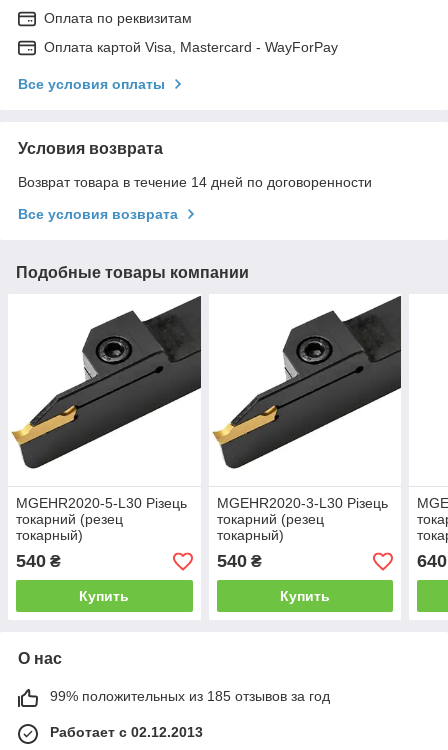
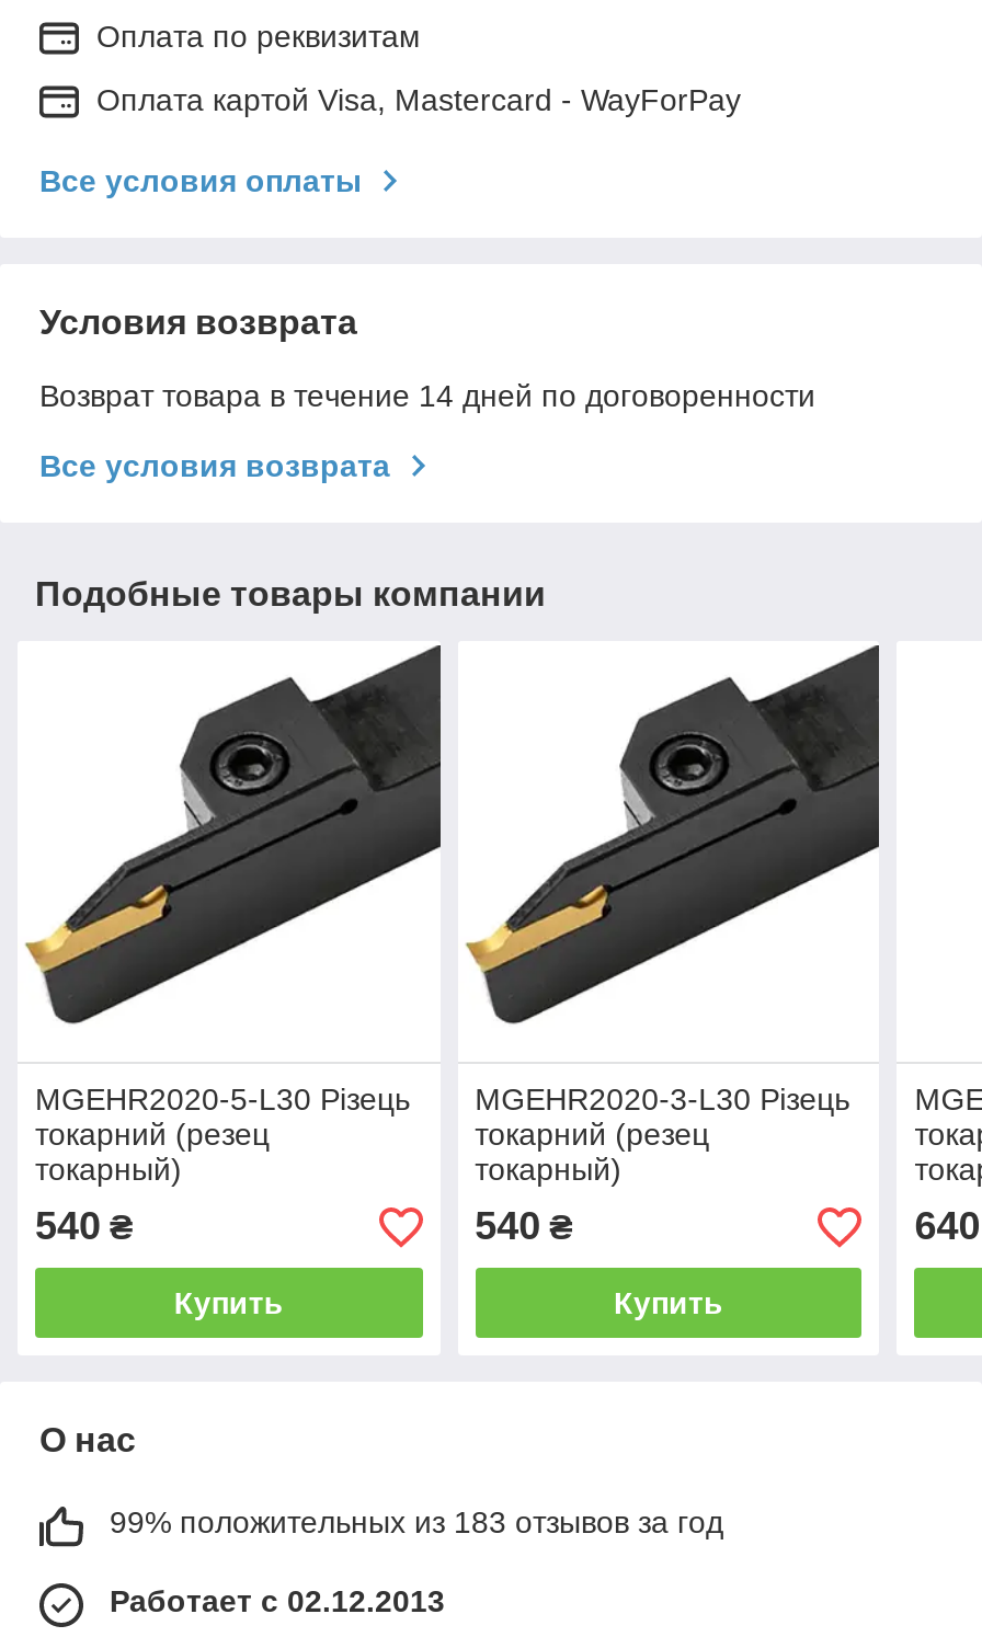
- 99% положительных из 185 отзывов за год
+ 99% положительных из 183 отзывов за год
